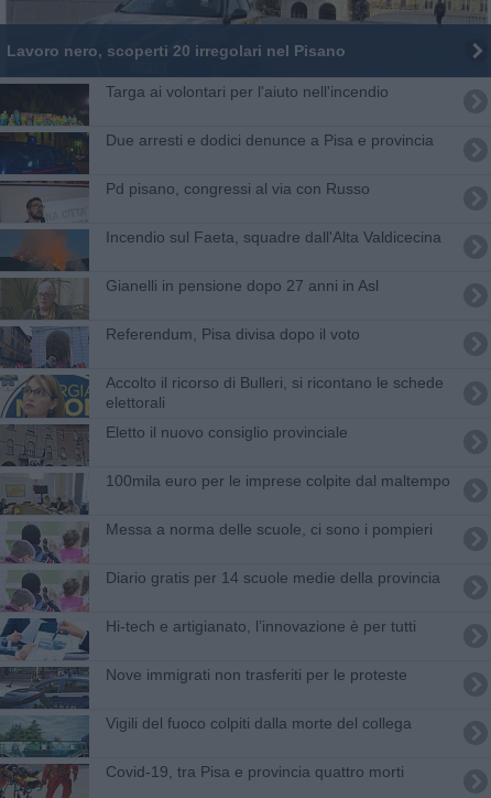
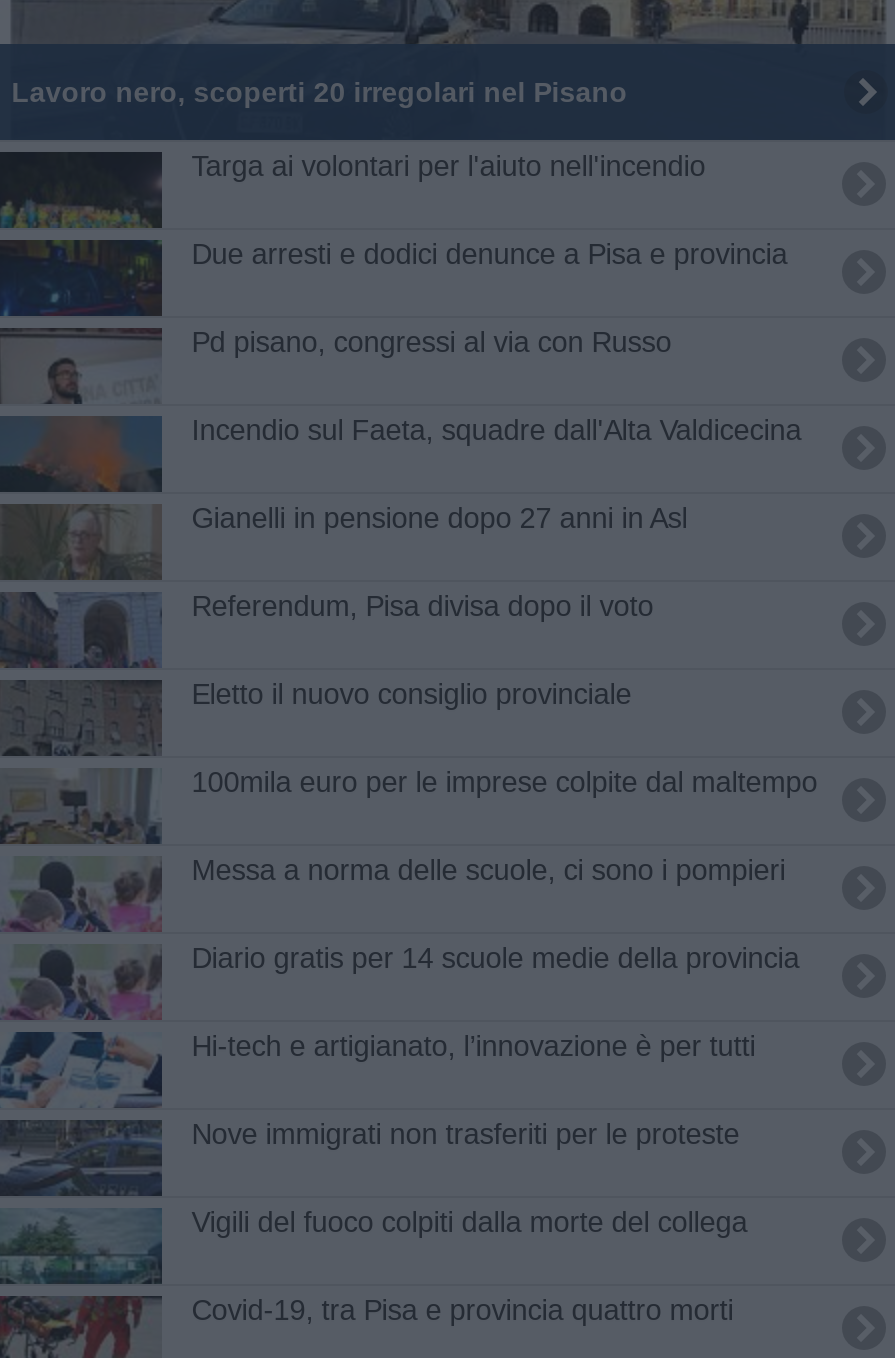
- [image]
- Accolto il ricorso di Bulleri, si ricontano le schede
- elettorali
